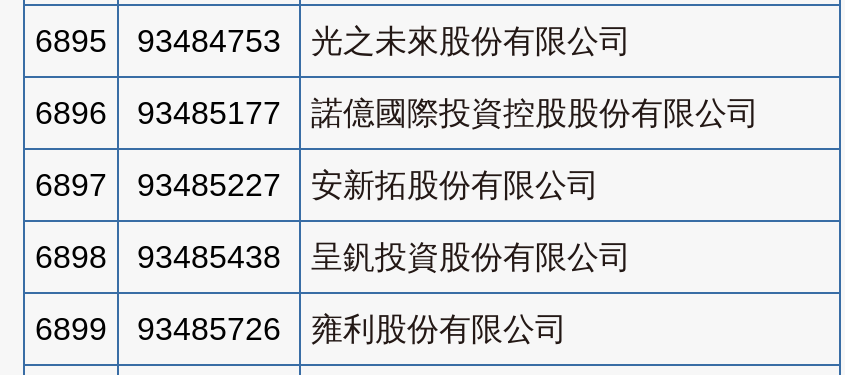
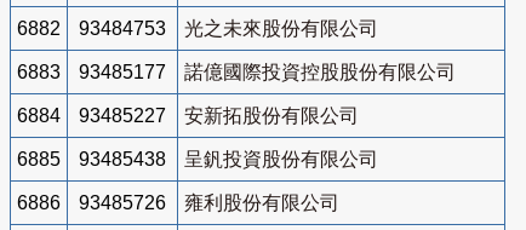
- 6895 93484753 光之未來股份有限公司
+ 6882 93484753 光之未來股份有限公司

- 6896 93485177 諾億國際投資控股股份有限公司
+ 6883 93485177 諾億國際投資控股股份有限公司

- 6897 93485227 安新拓股份有限公司
+ 6884 93485227 安新拓股份有限公司

- 6898 93485438 呈釩投資股份有限公司
+ 6885 93485438 呈釩投資股份有限公司

- 6899 93485726 雍利股份有限公司
+ 6886 93485726 雍利股份有限公司
